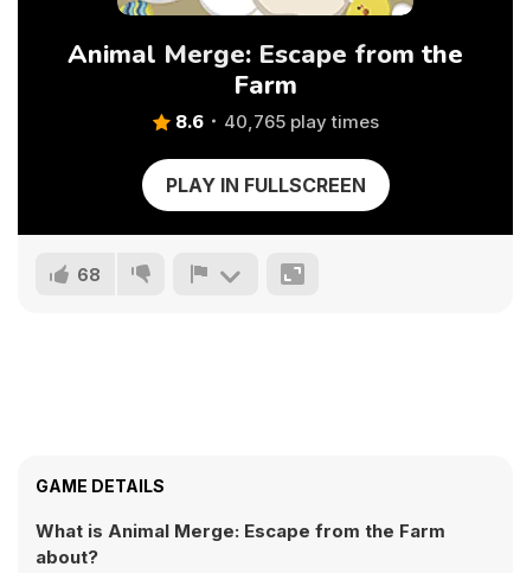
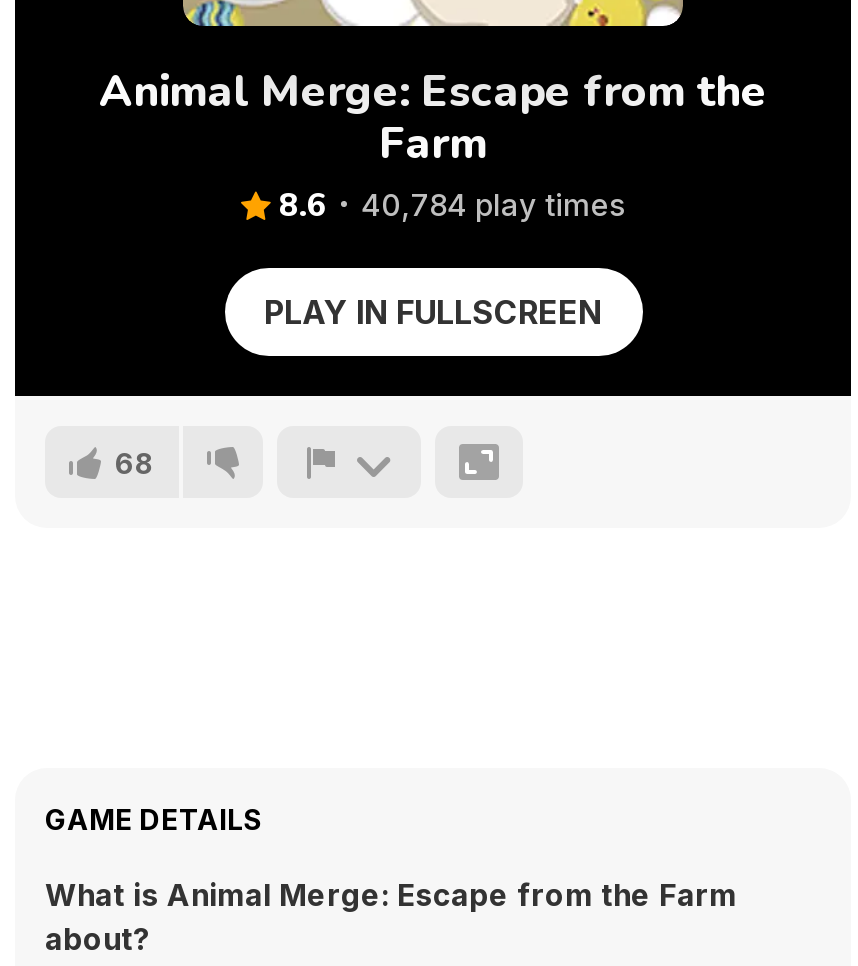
- 8.6 40,765 play times
+ 8.6 40,784 play times
